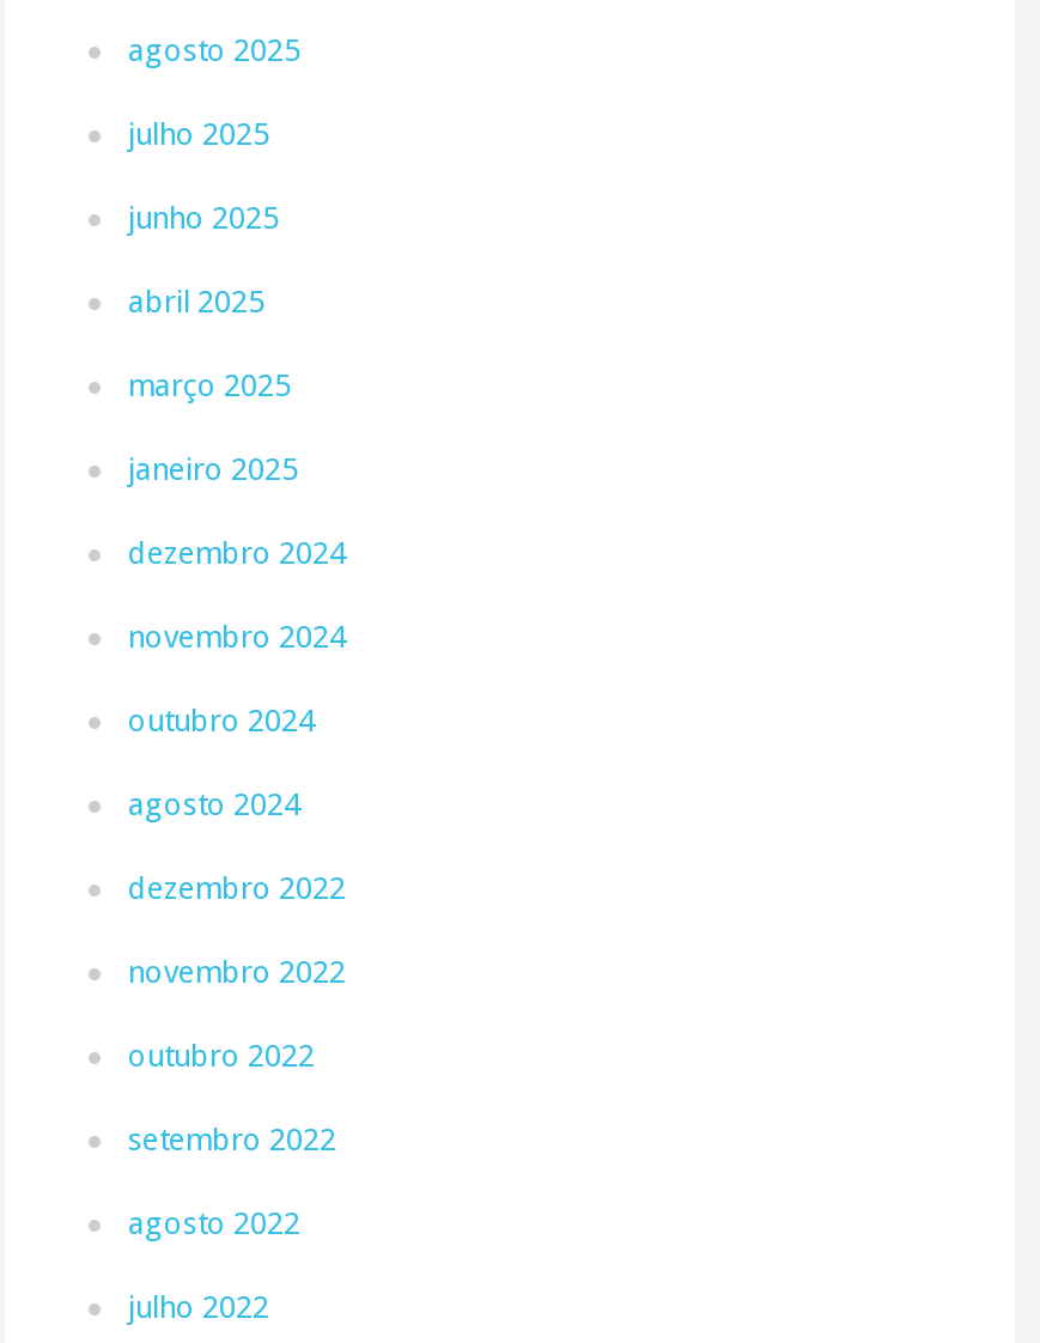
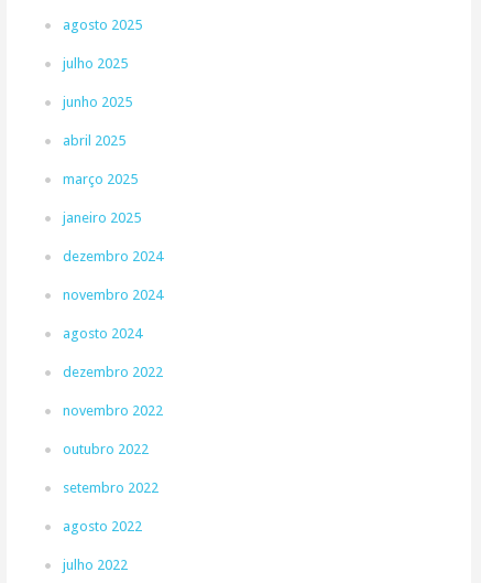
- outubro 2024
